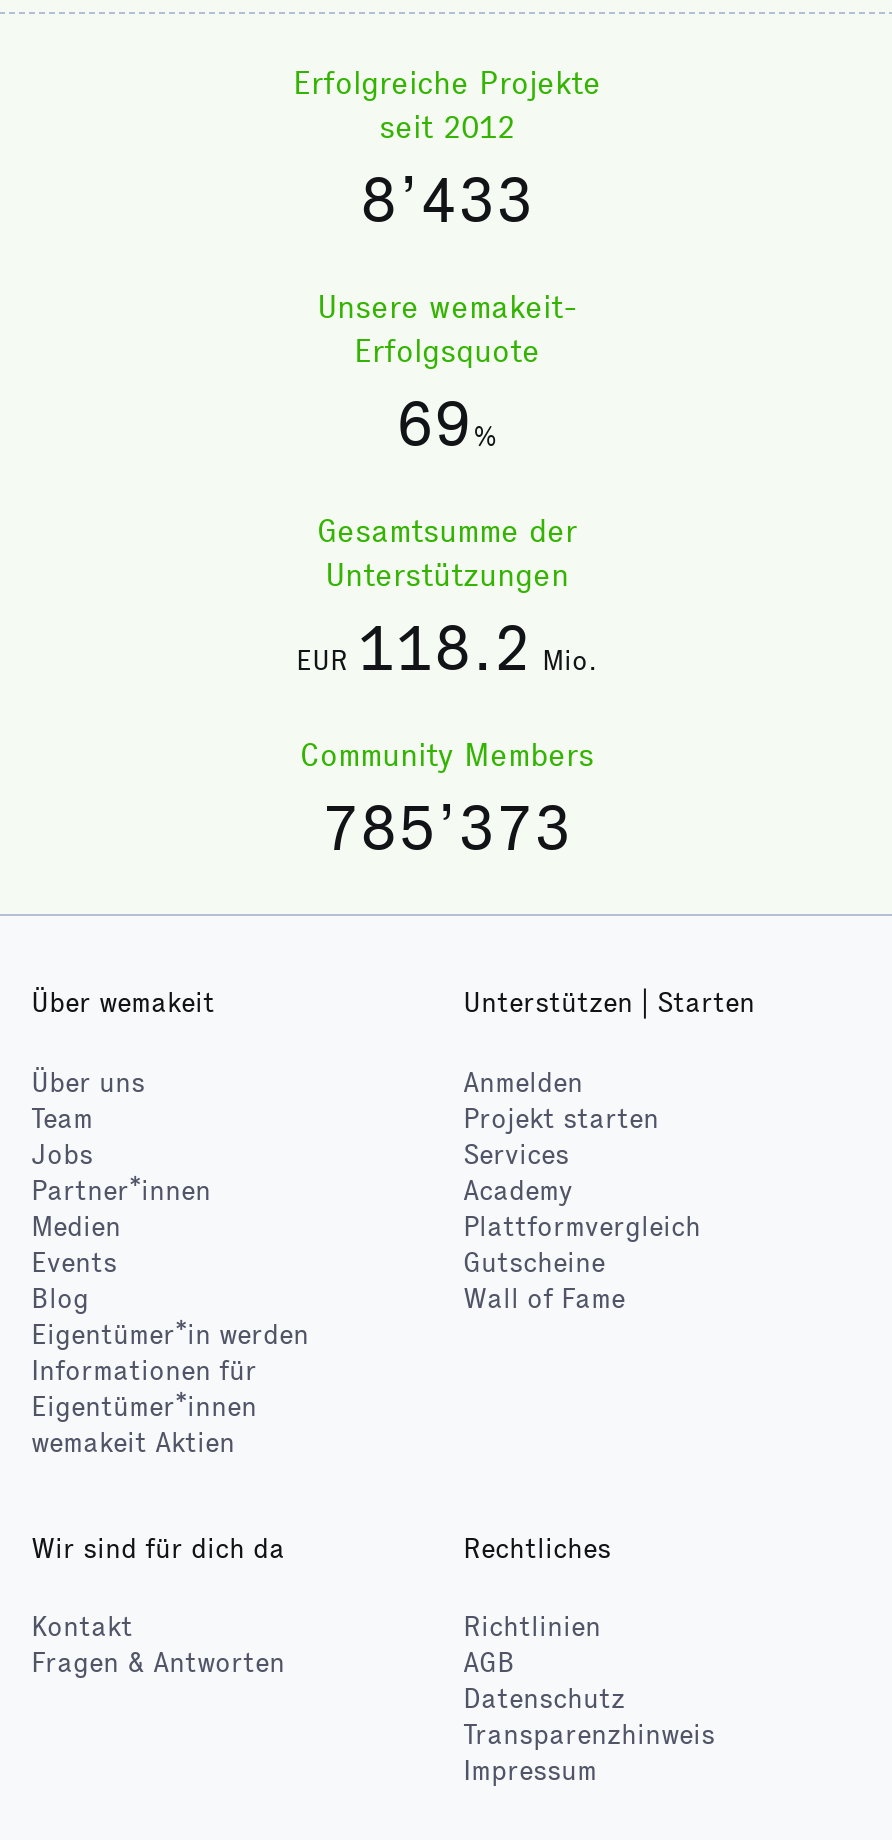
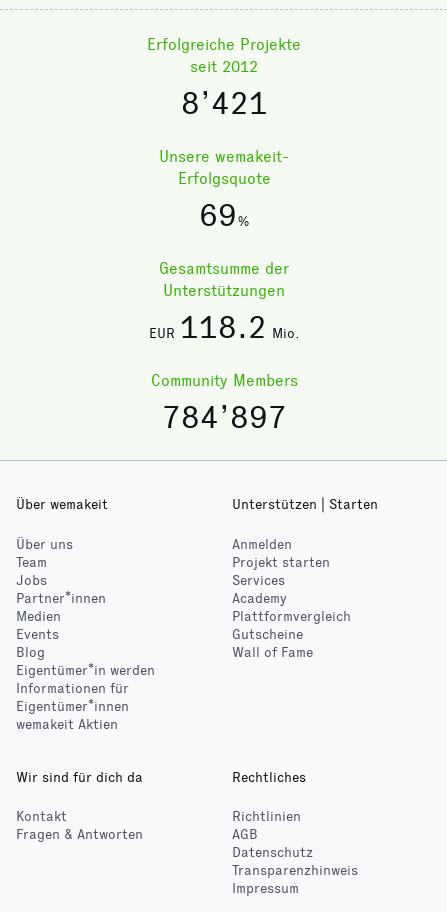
- 8’433
+ 8’421

- 785’373
+ 784’897
